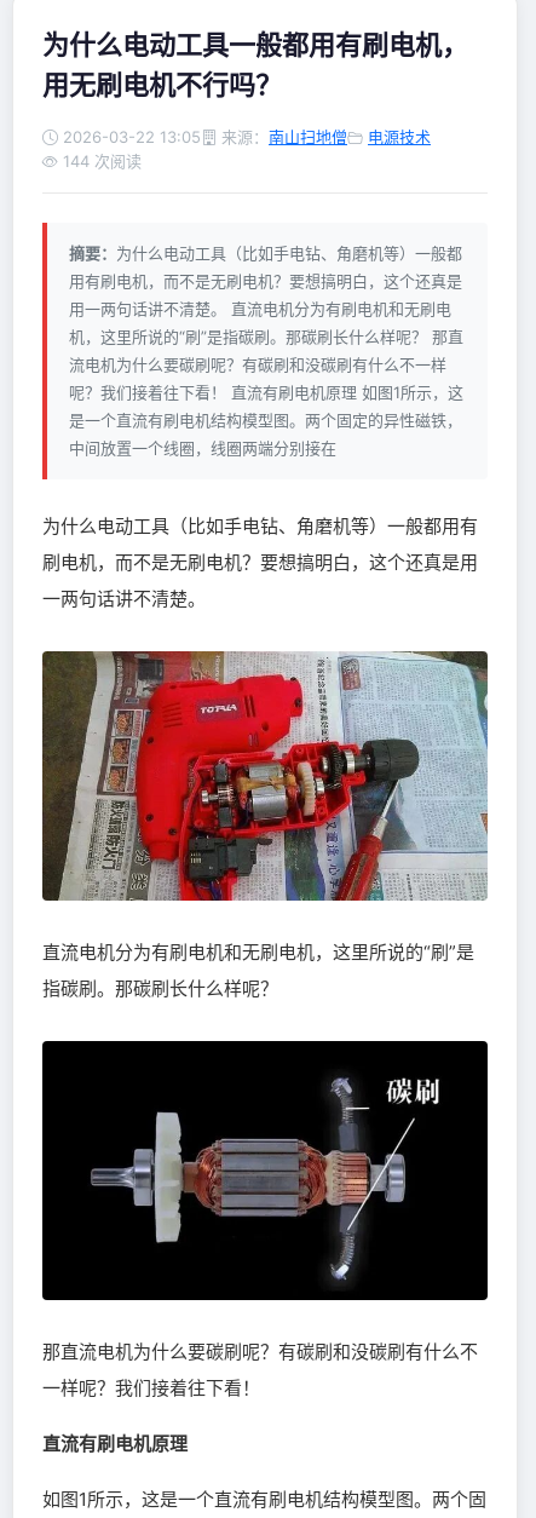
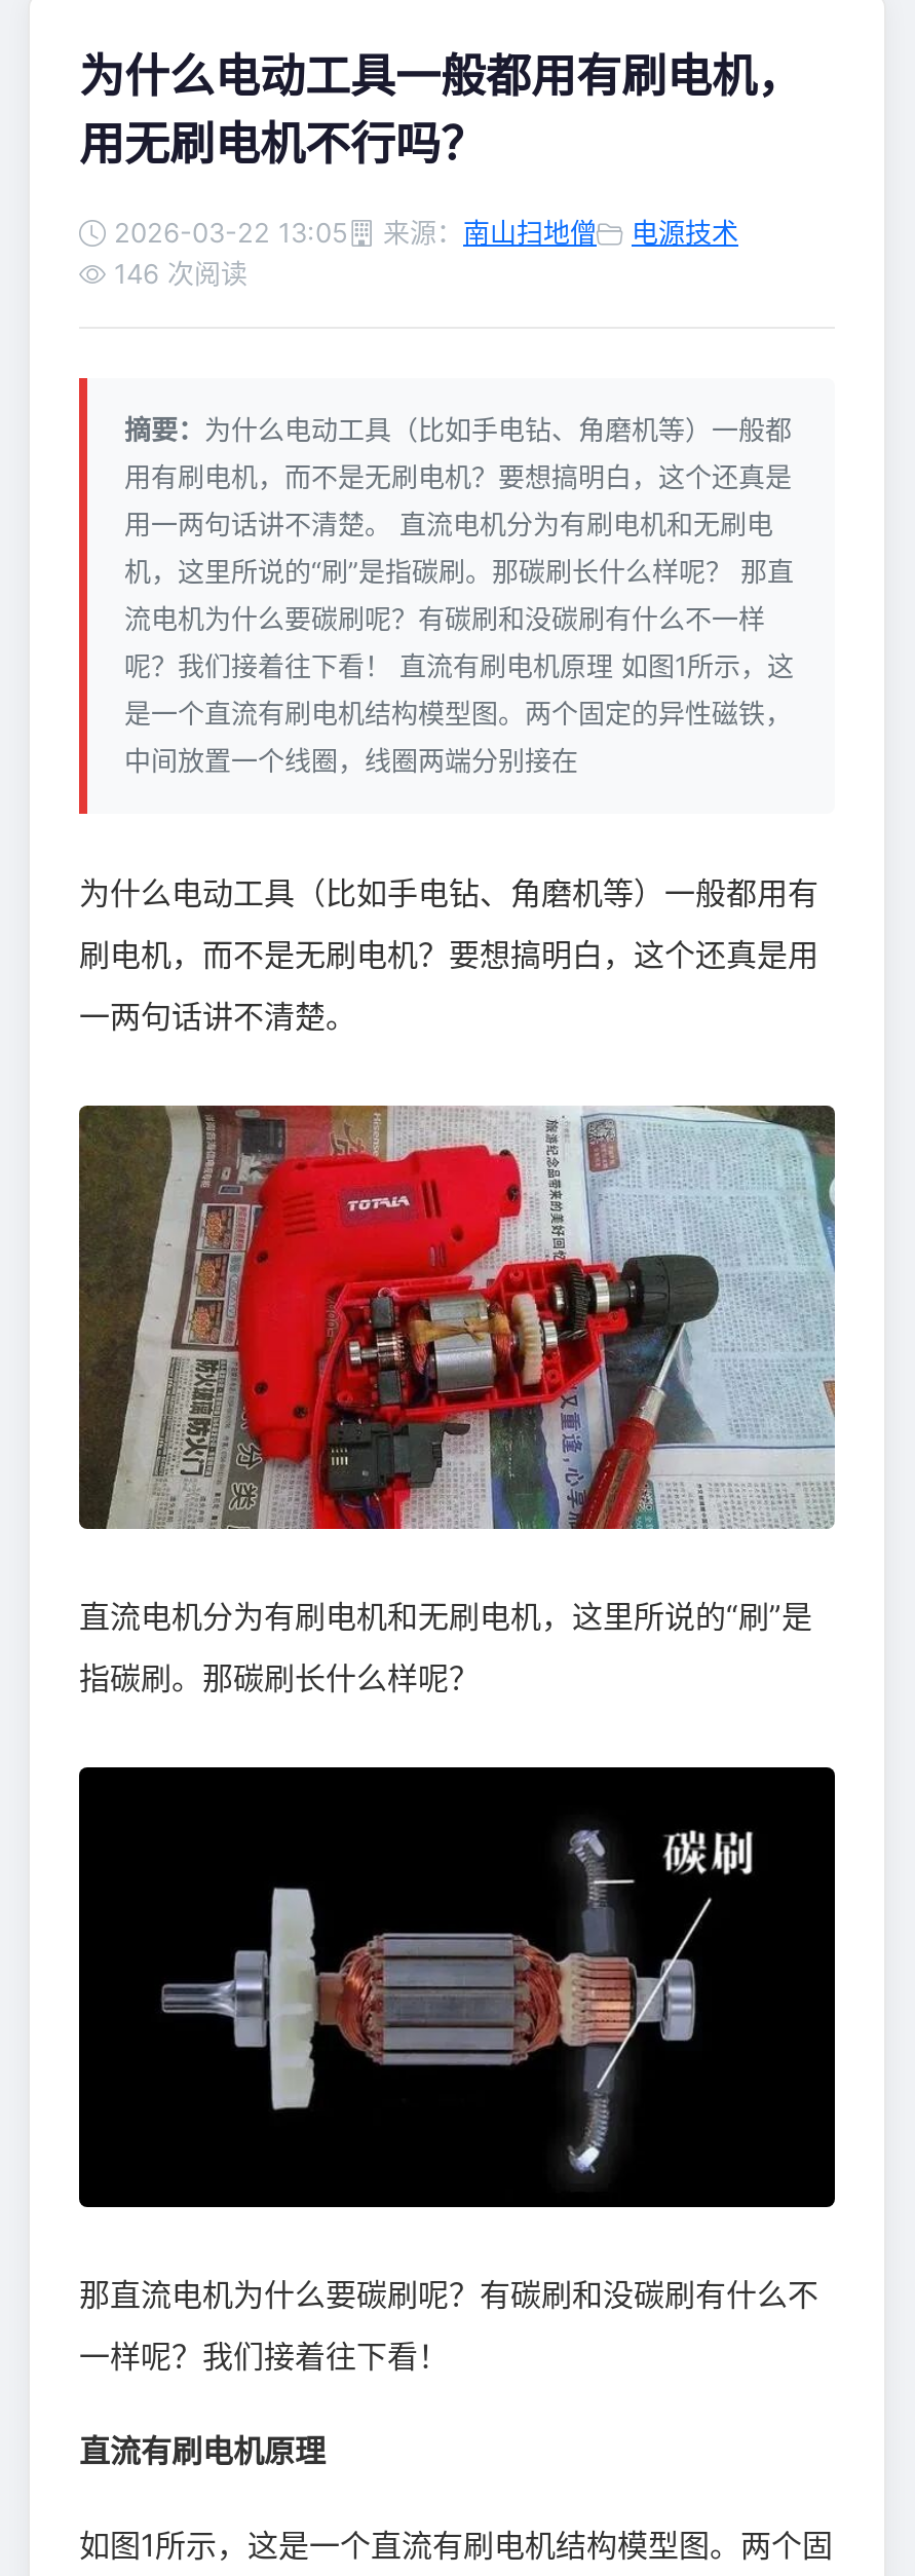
- 144 次阅读
+ 146 次阅读
